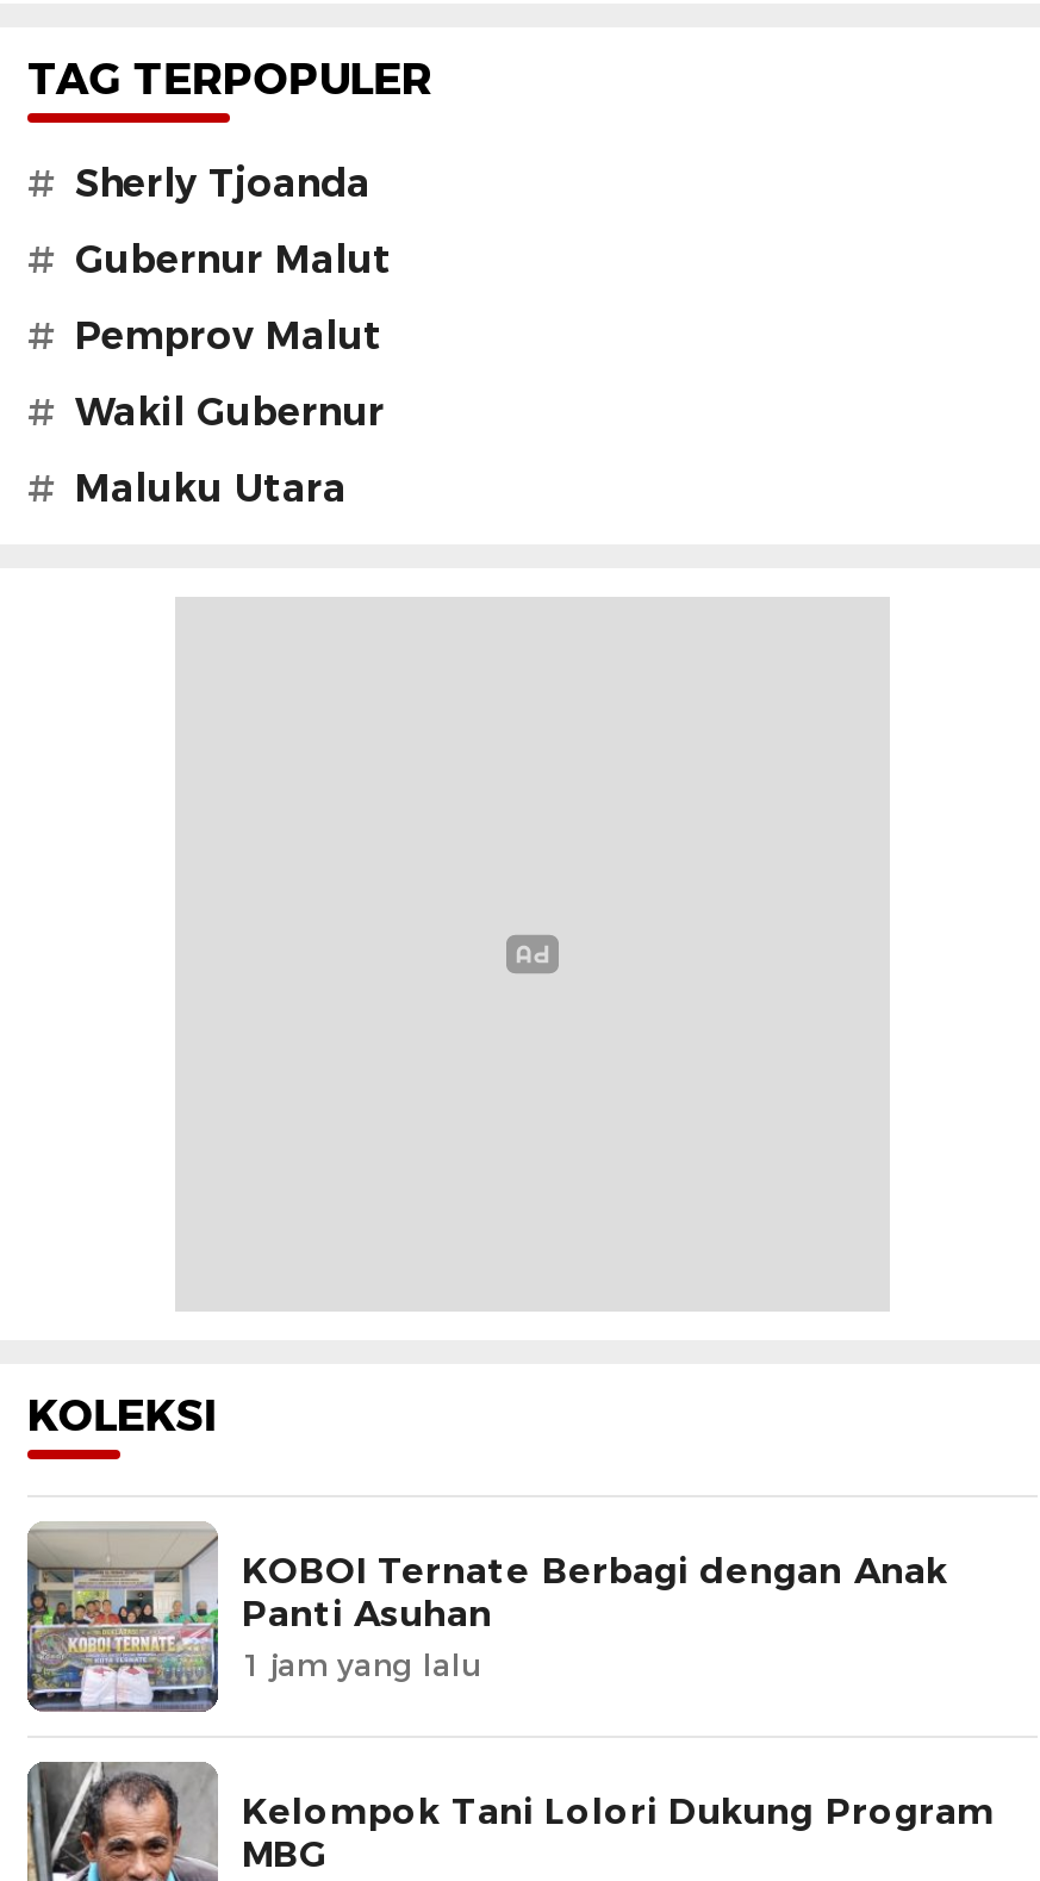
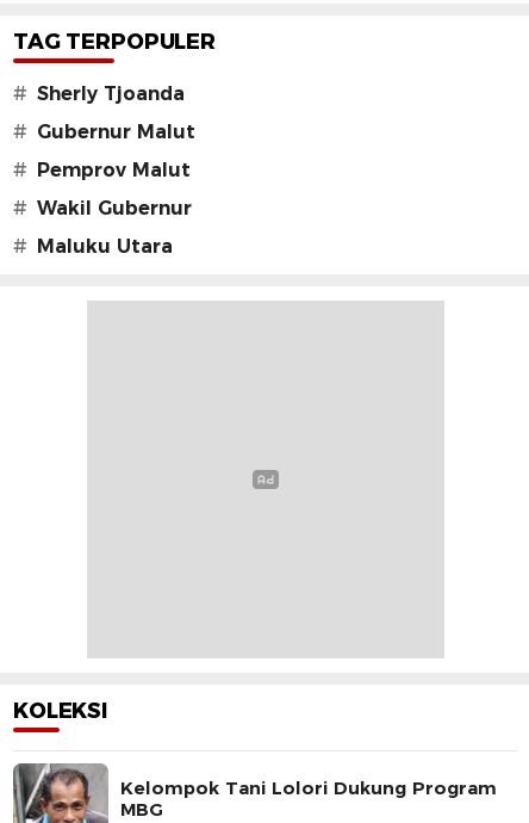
- [image]
- KOBOI Ternate Berbagi dengan Anak
- Panti Asuhan
- 1 jam yang lalu
